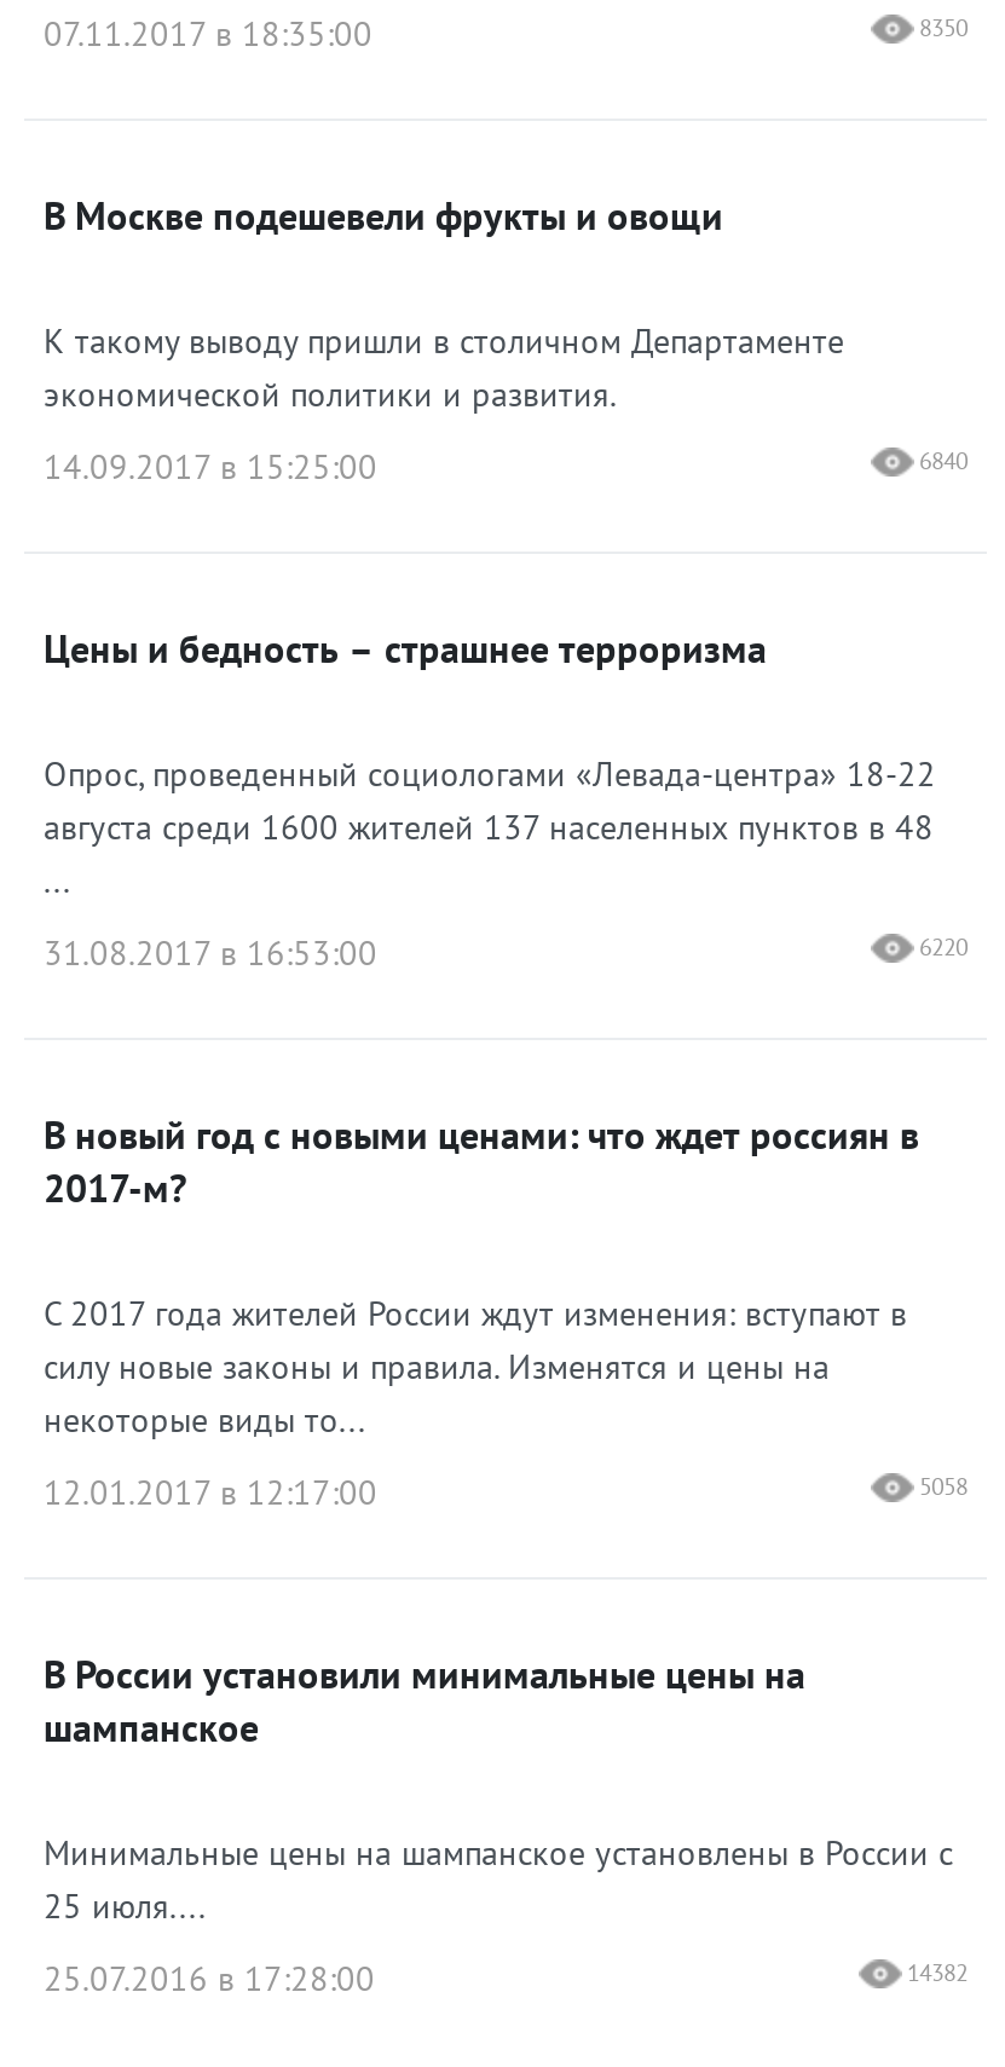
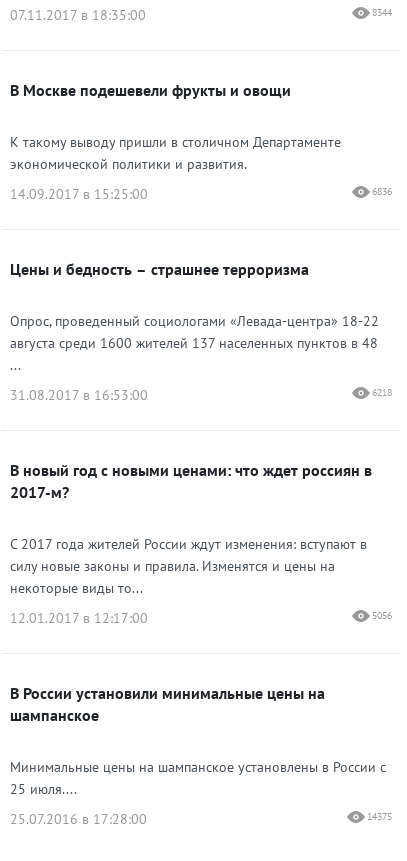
- 8350
+ 8344

- 6840
+ 6836

- 6220
+ 6218

- 5058
+ 5056

- 14382
+ 14375
